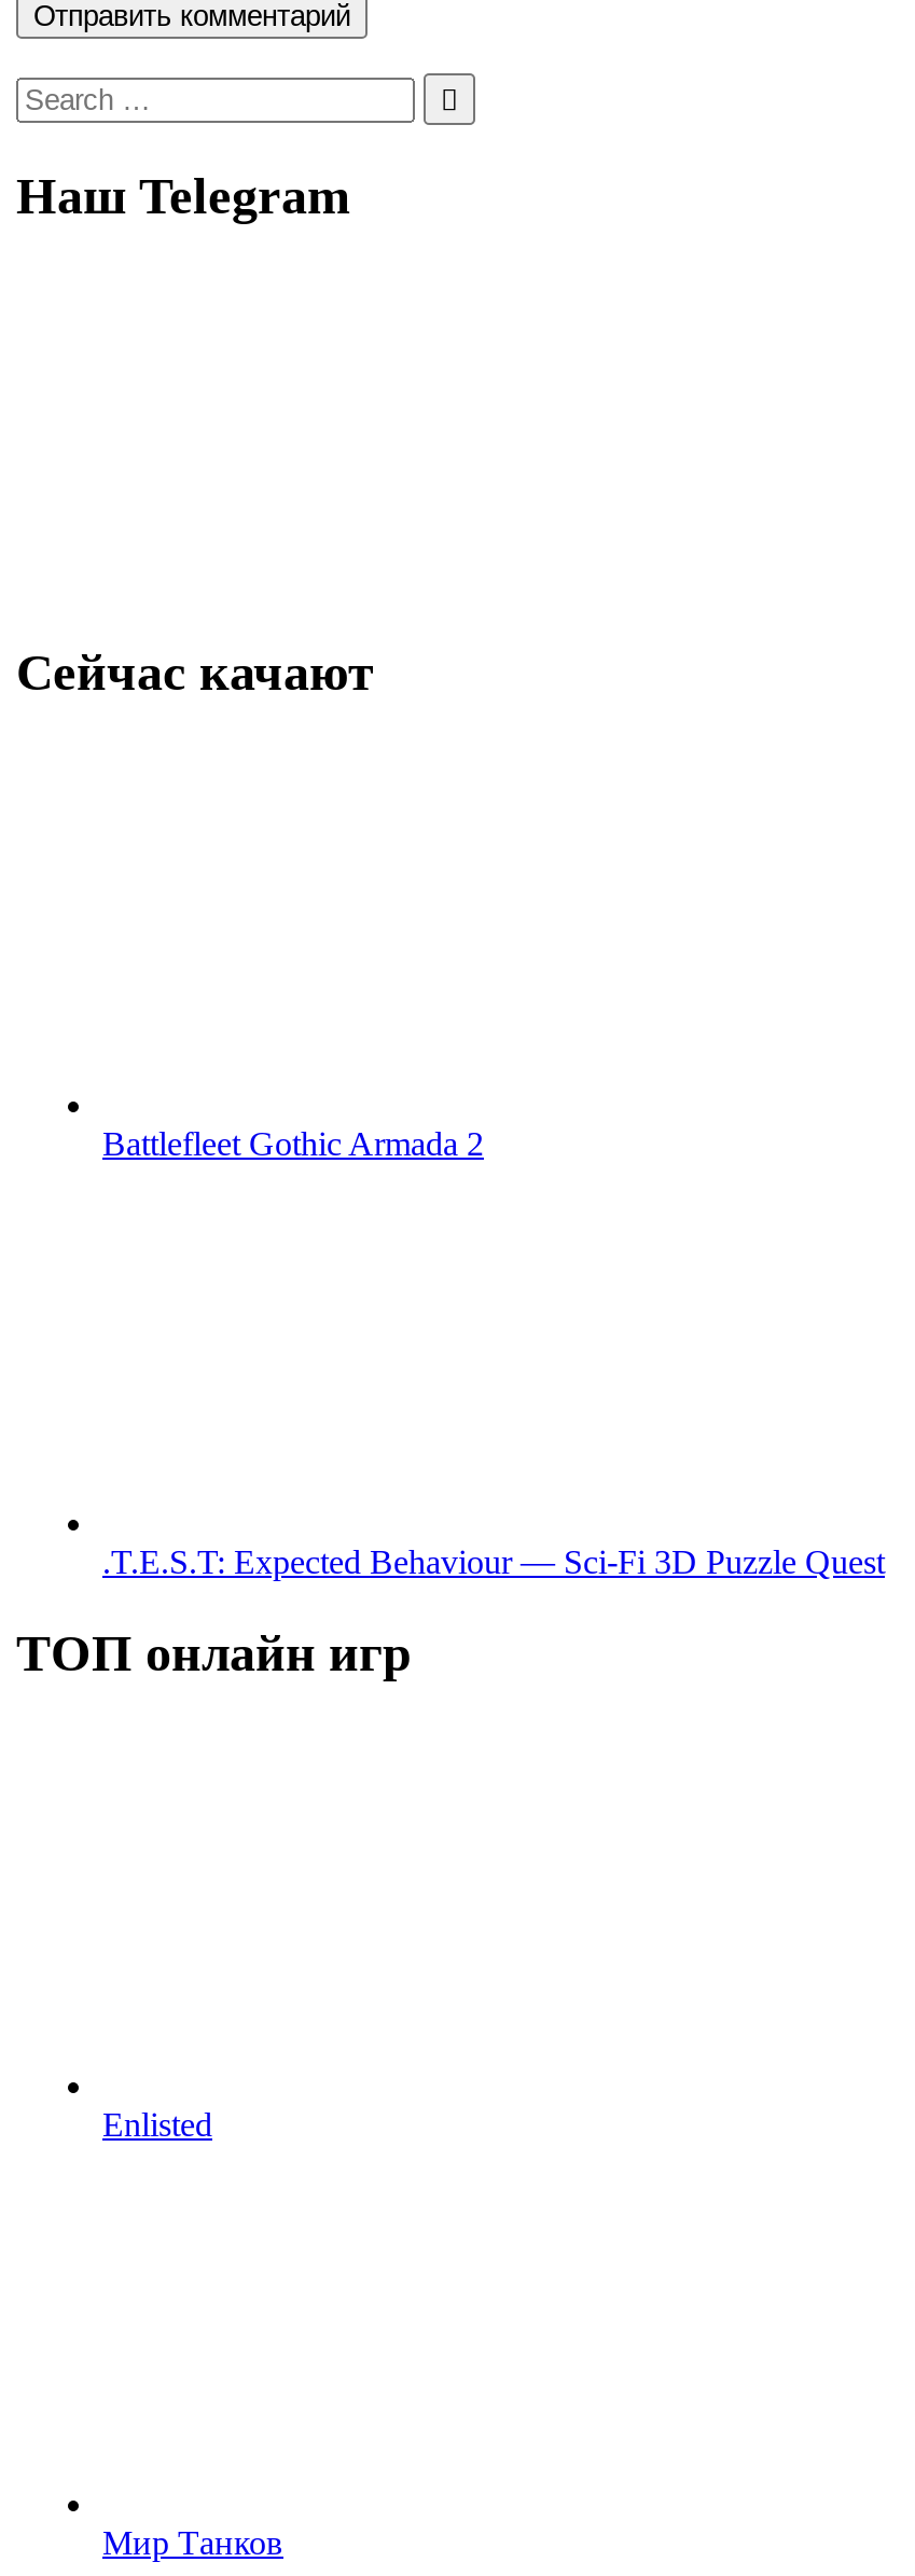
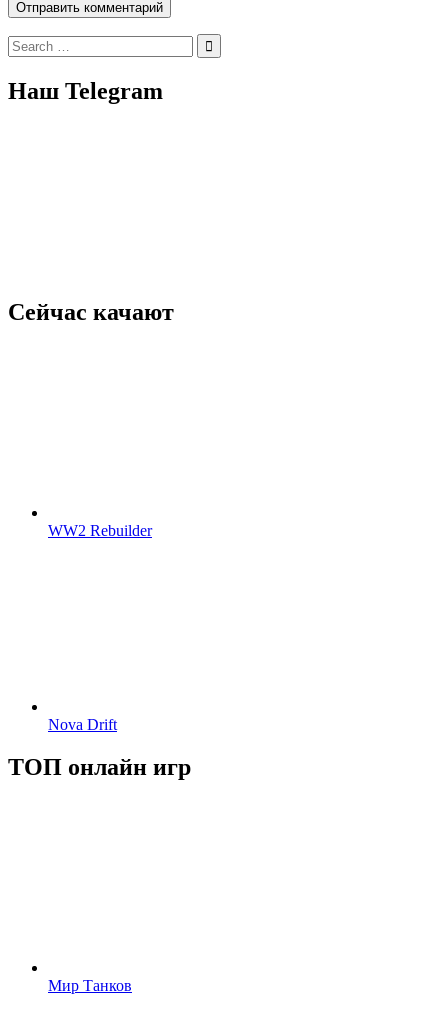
- Battlefleet Gothic Armada 2
+ WW2 Rebuilder

- .T.E.S.T: Expected Behaviour — Sci-Fi 3D Puzzle Quest
+ Nova Drift

- Enlisted
